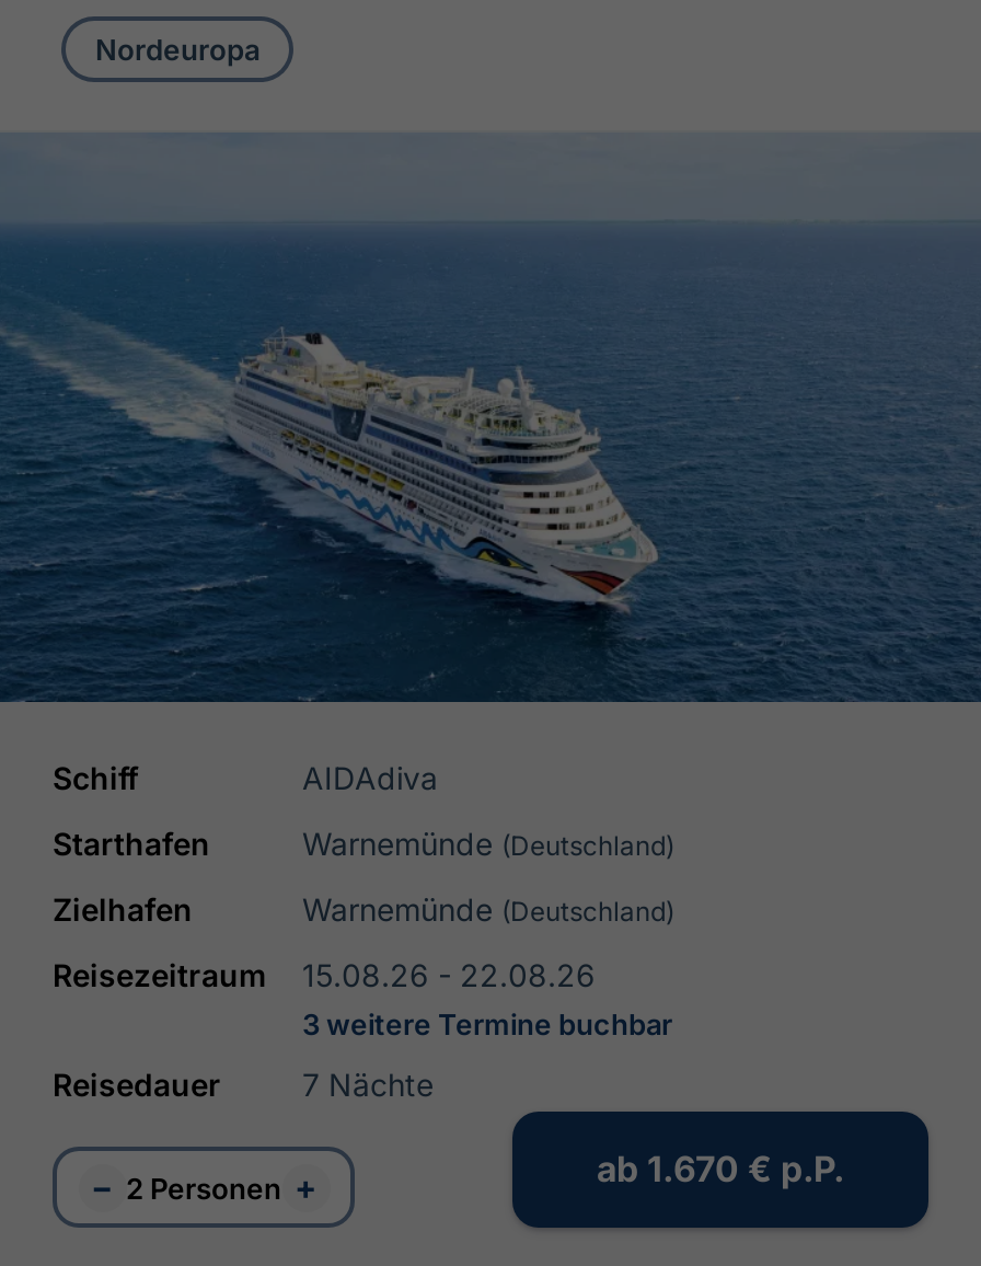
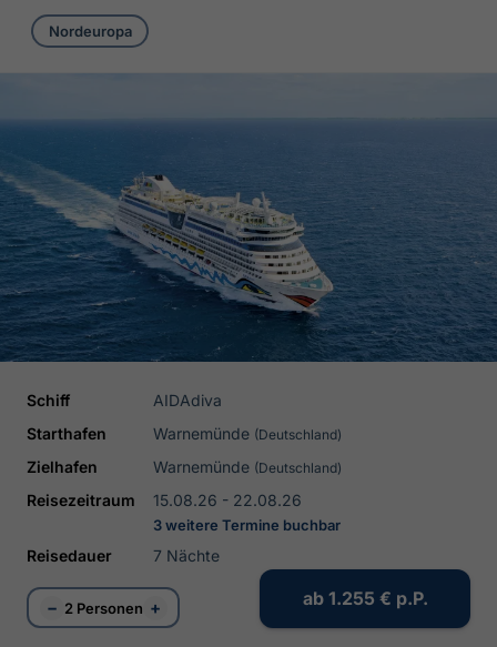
- ab 1.670 €p.P.
+ ab 1.255 €p.P.
